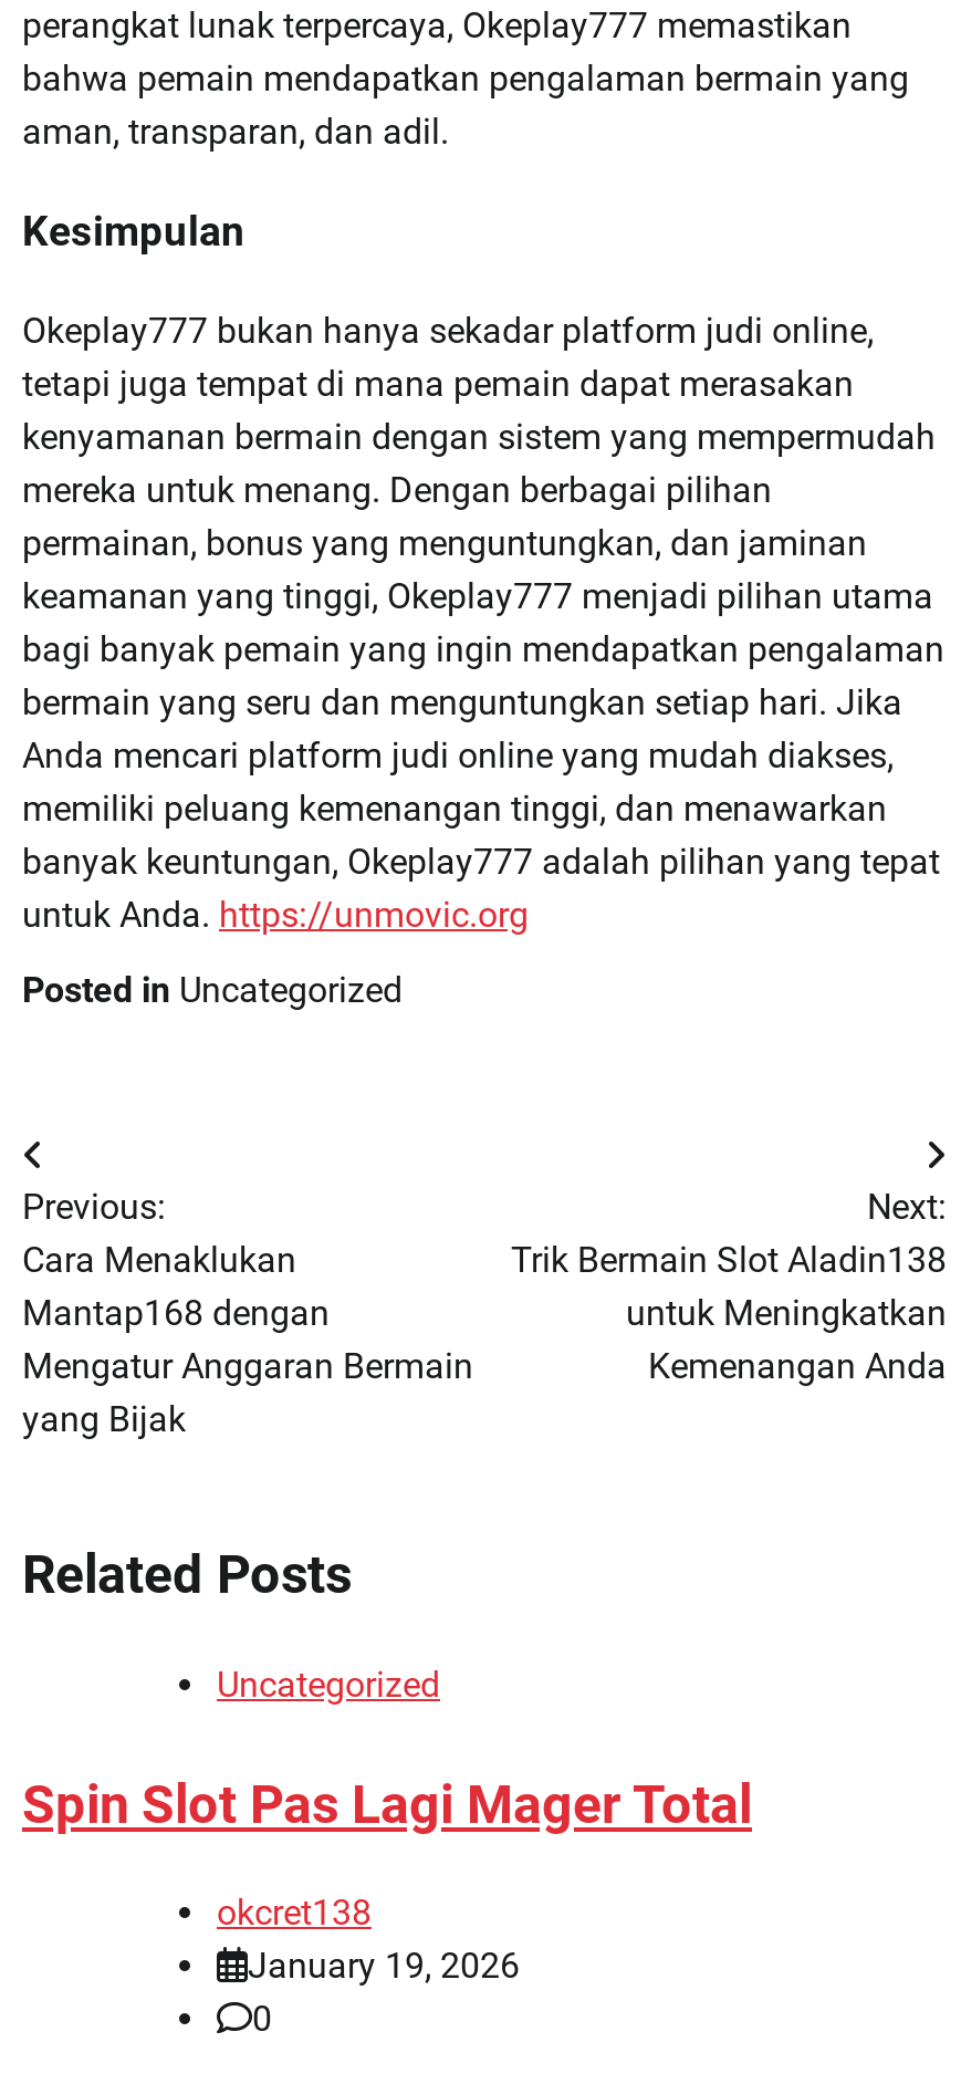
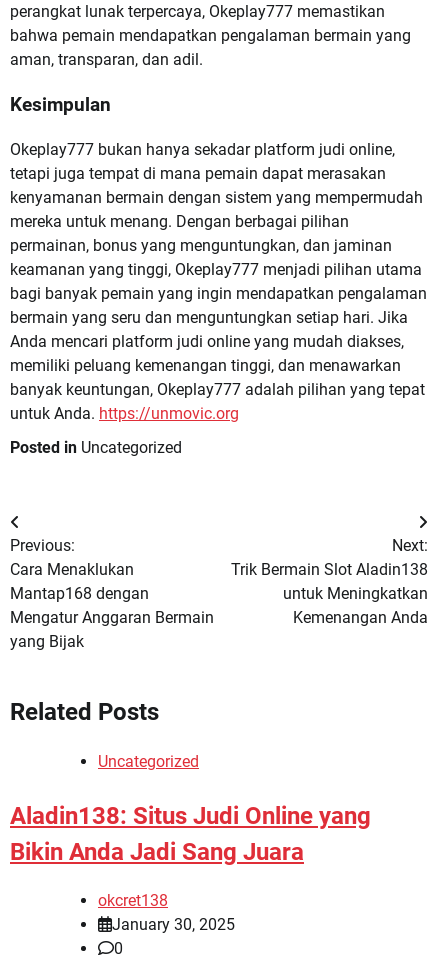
- Spin Slot Pas Lagi Mager Total
+ Aladin138: Situs Judi Online yang
+ Bikin Anda Jadi Sang Juara

- January 19, 2026
+ January 30, 2025
